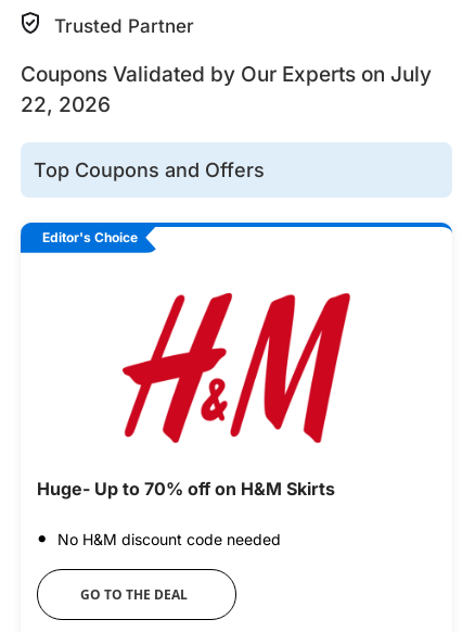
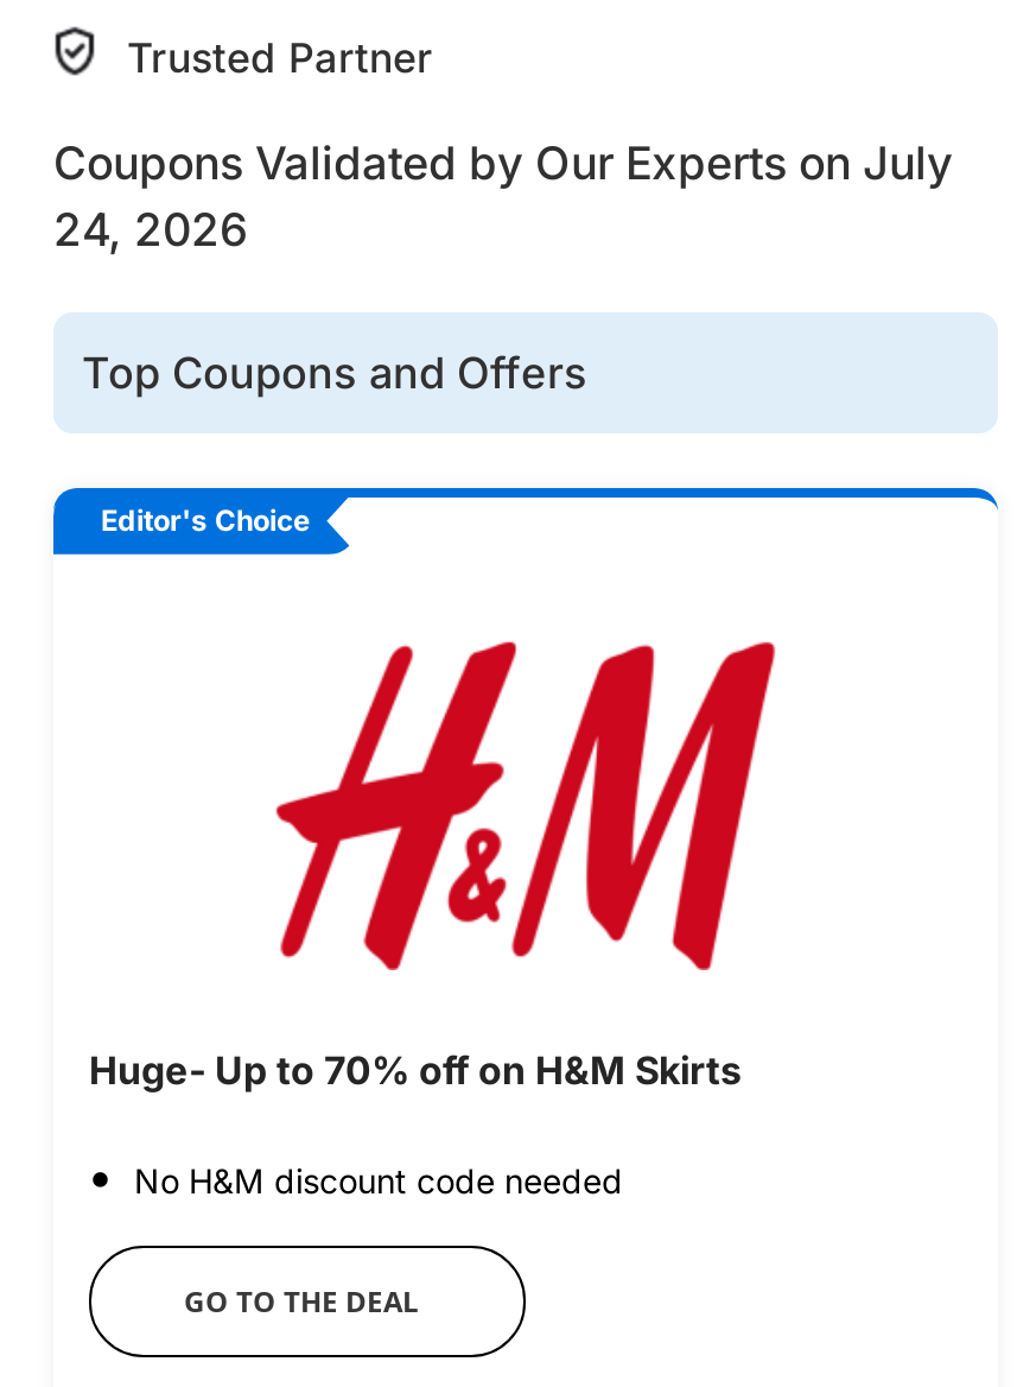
- 22, 2026
+ 24, 2026
